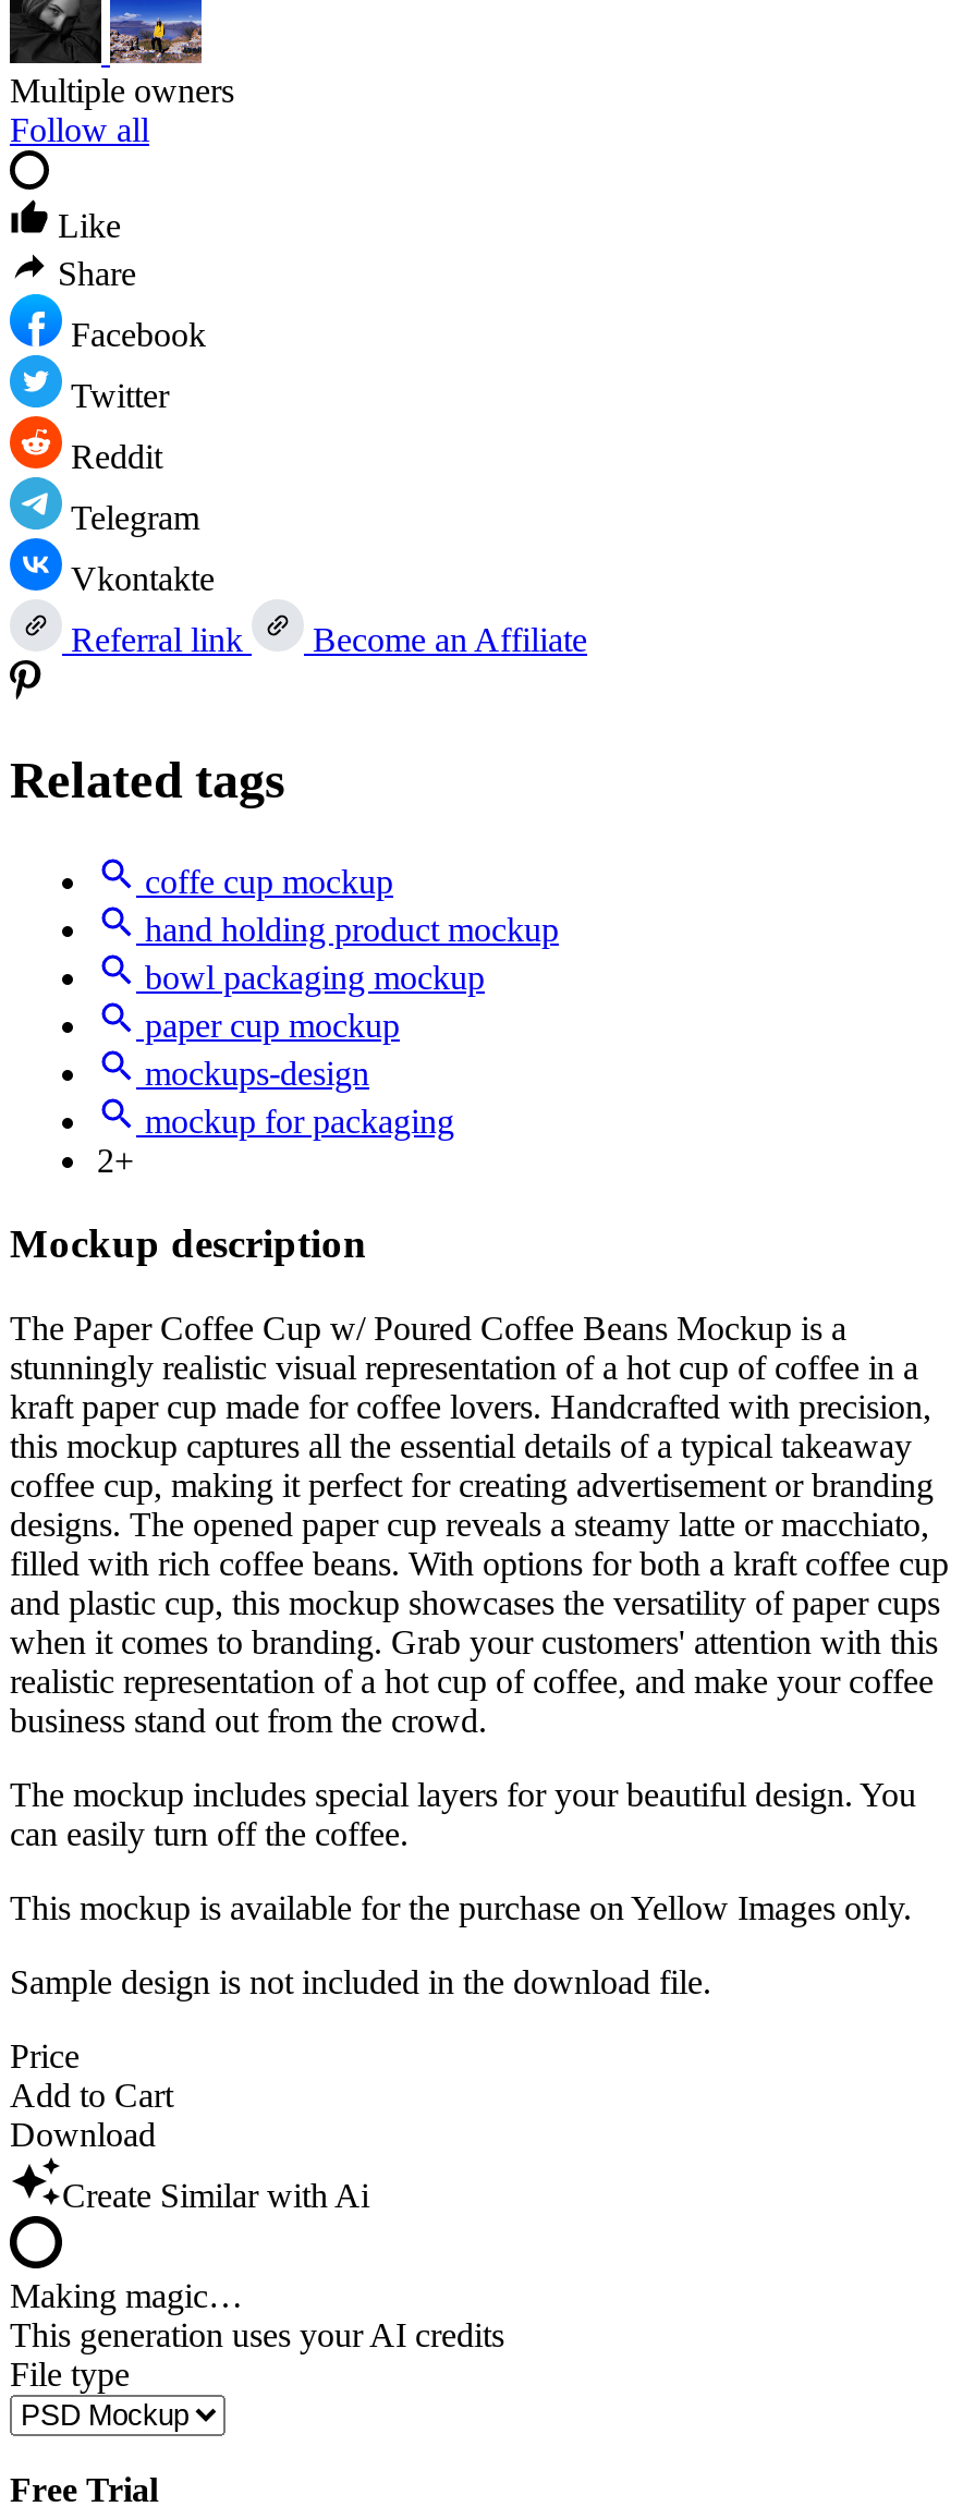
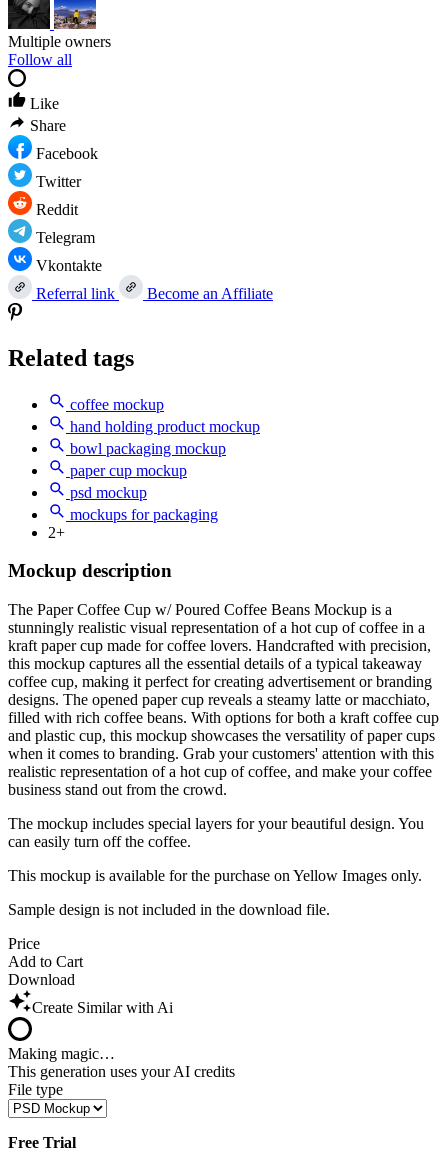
- coffe cup mockup
+ coffee mockup

- mockups-design
- mockup for packaging
+ psd mockup
+ mockups for packaging
